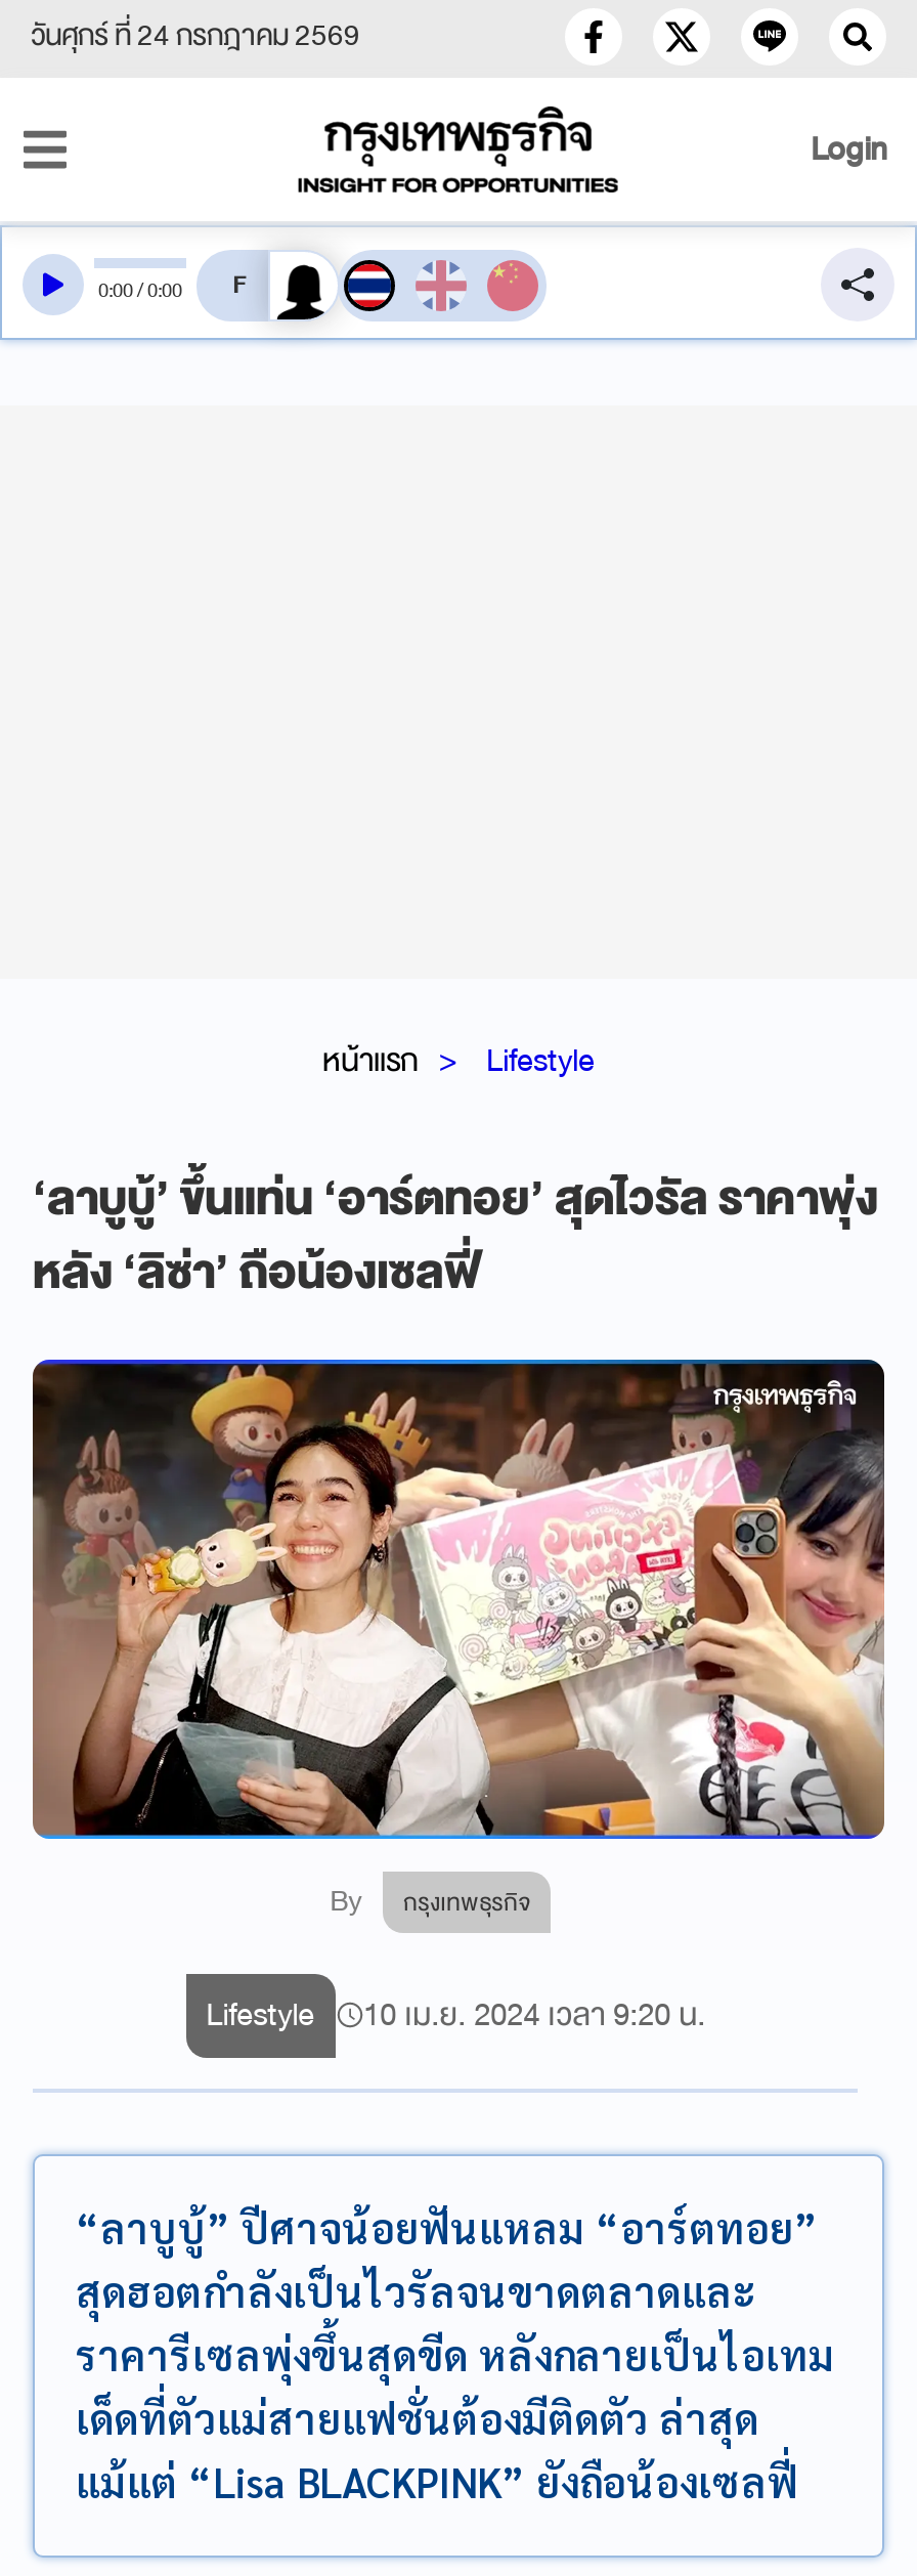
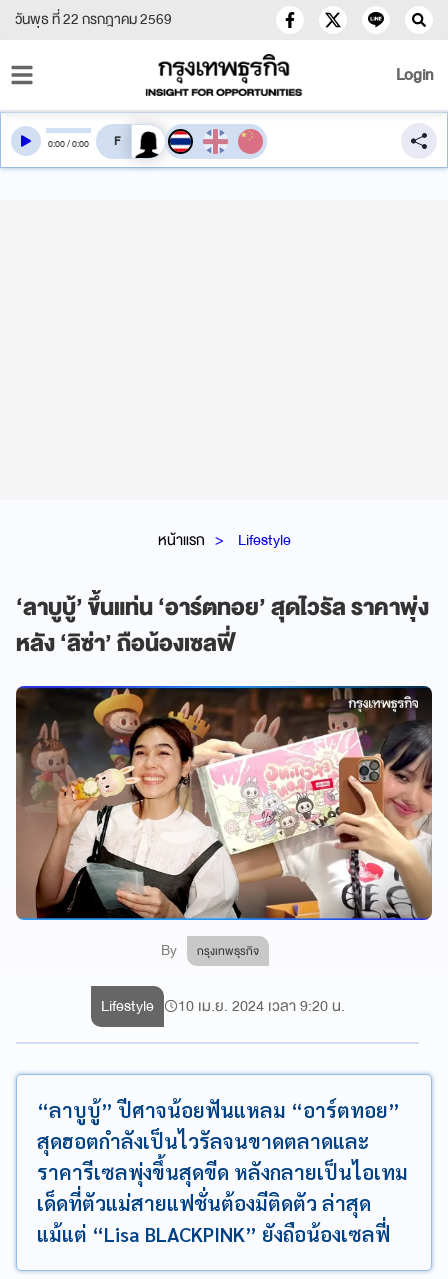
- วันศุกร์ ที่ 24 กรกฎาคม 2569
+ วันพุธ ที่ 22 กรกฎาคม 2569
